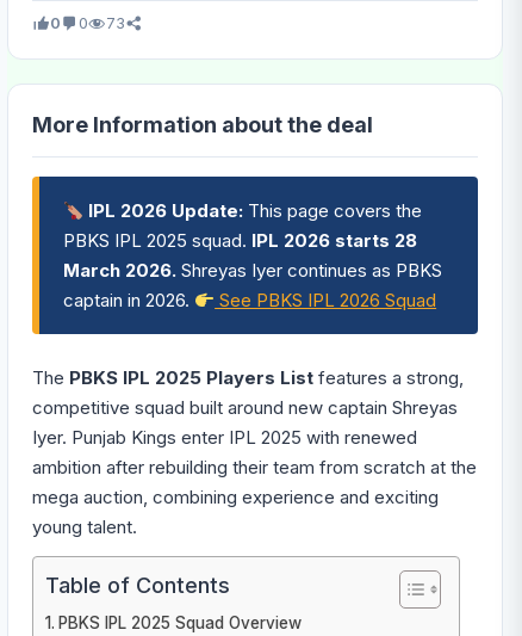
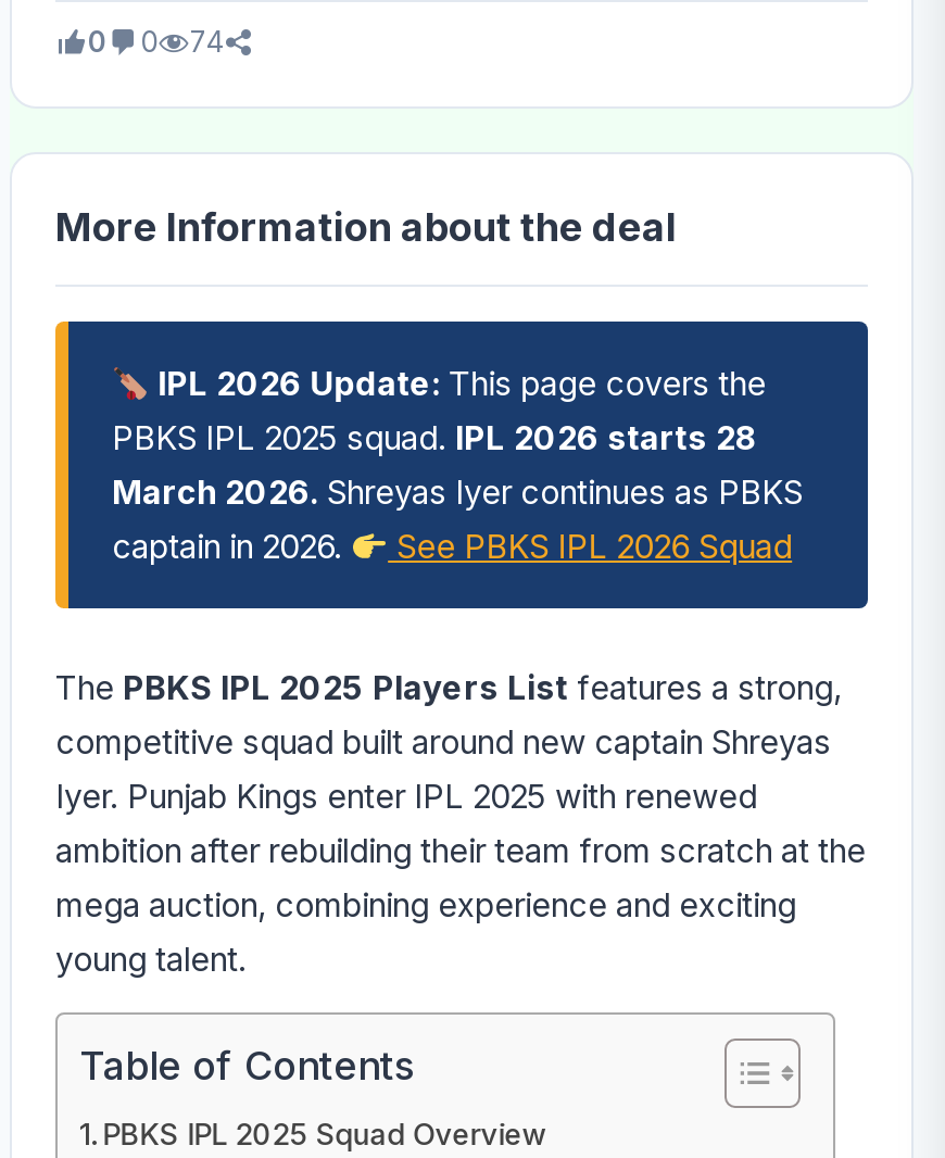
- 0 0 73
+ 0 0 74
